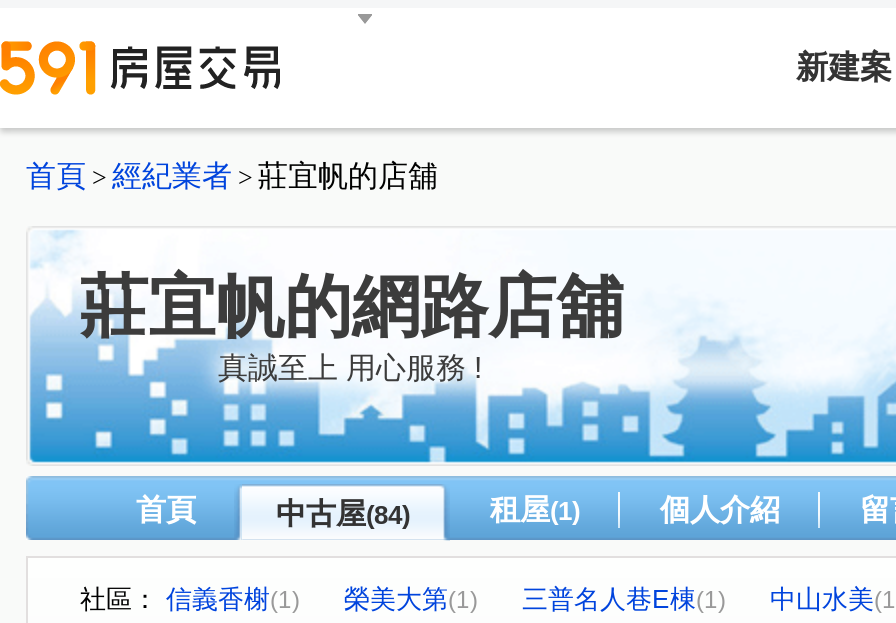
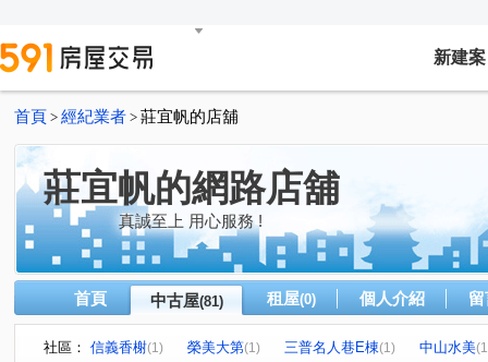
- 中古屋(84)
+ 中古屋(81)

- 租屋(1)
+ 租屋(0)
